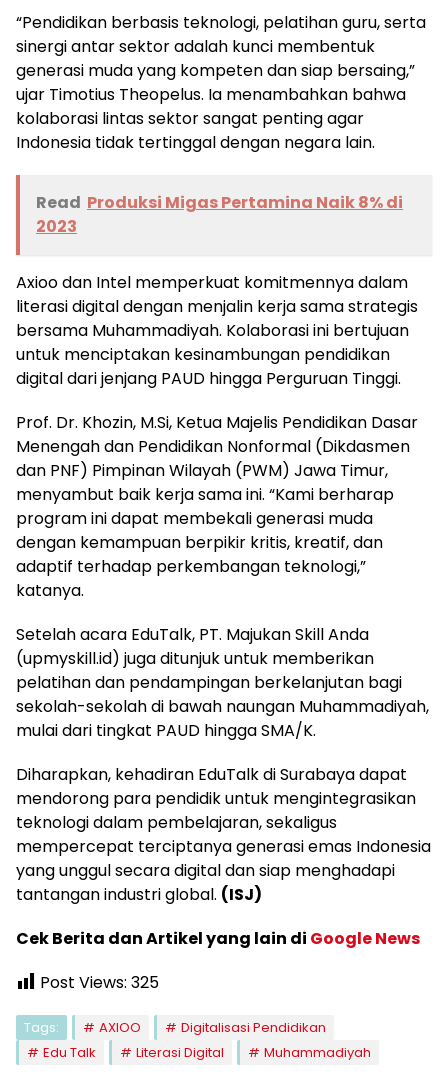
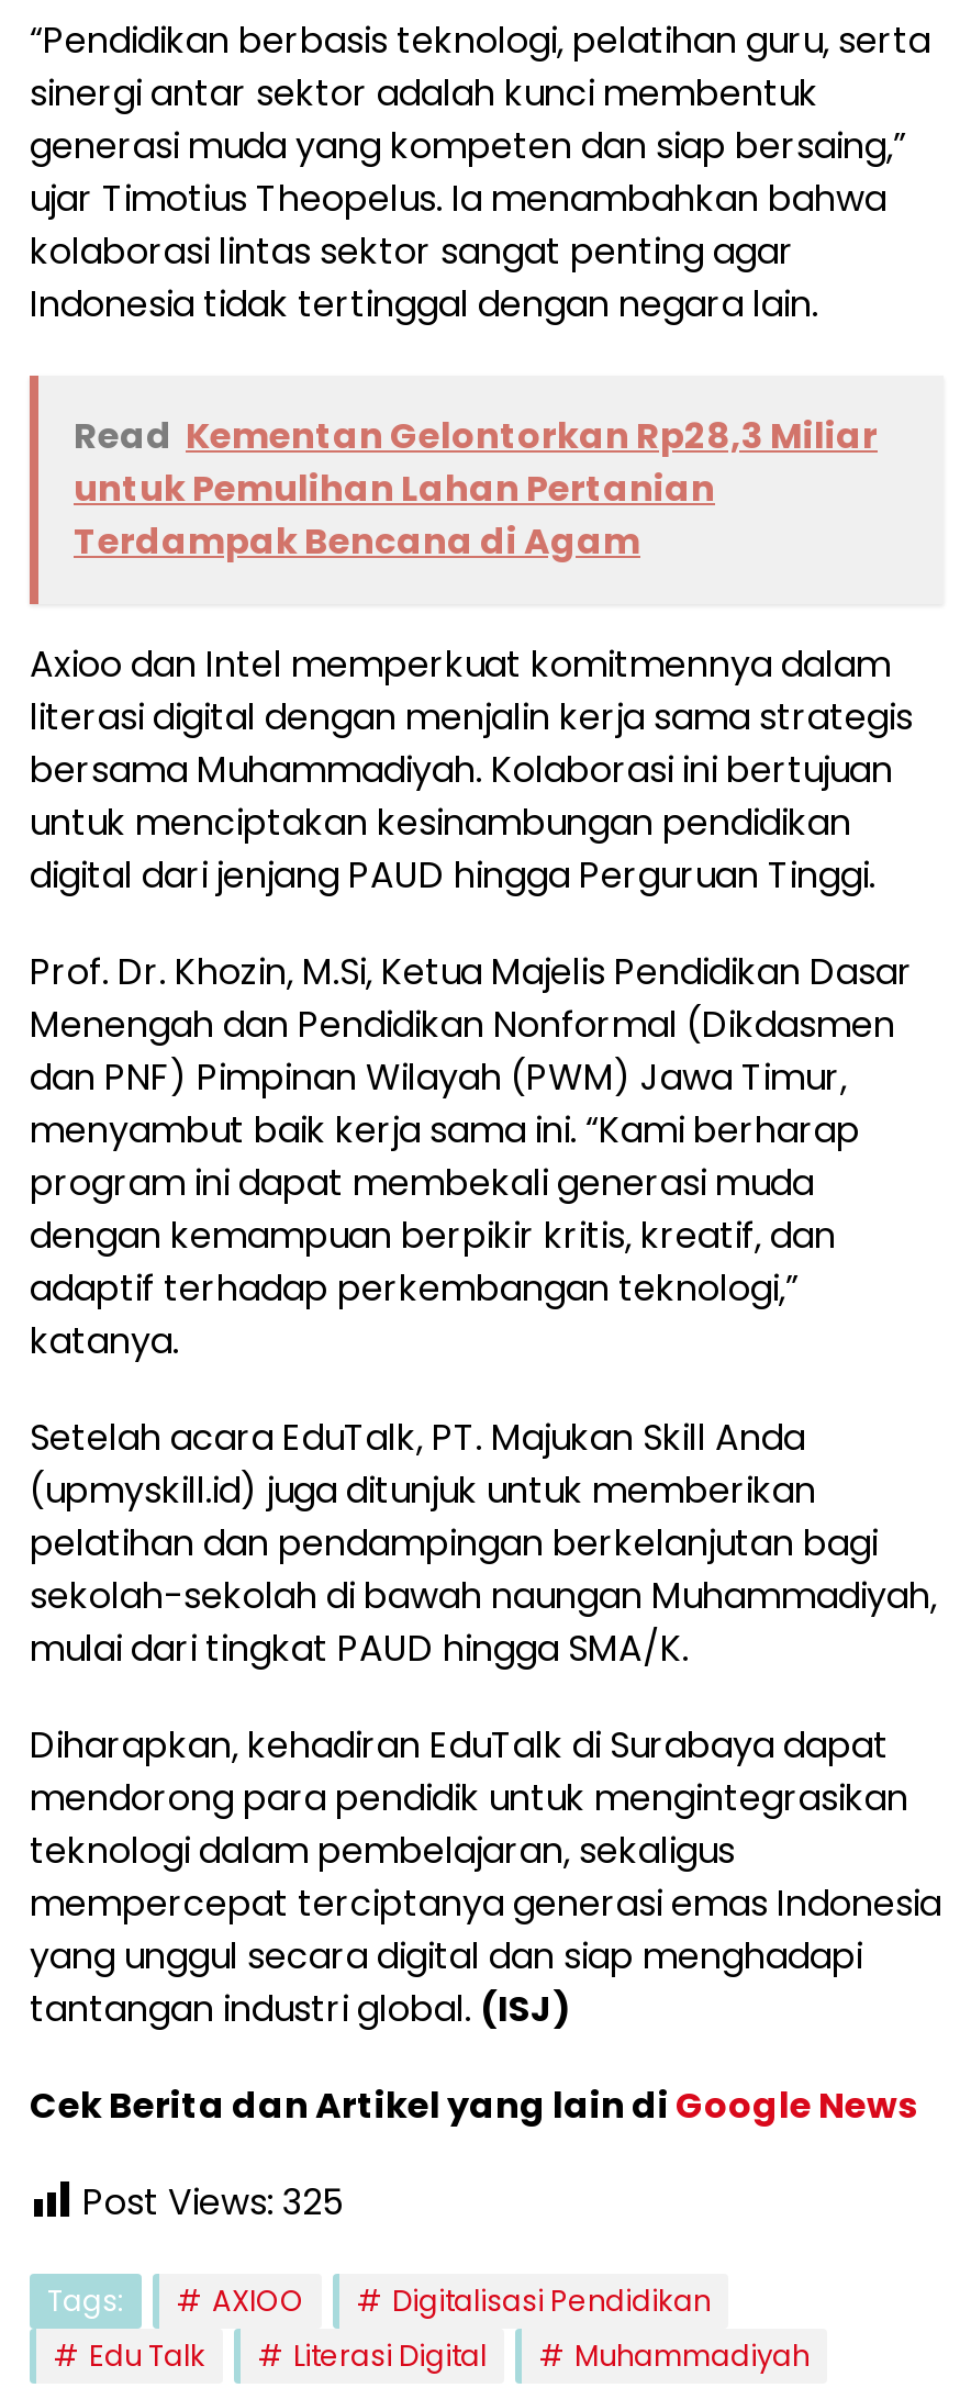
- Read Produksi Migas Pertamina Naik 8% di
- 2023
+ Read Kementan Gelontorkan Rp28,3 Miliar
+ untuk Pemulihan Lahan Pertanian
+ Terdampak Bencana di Agam
